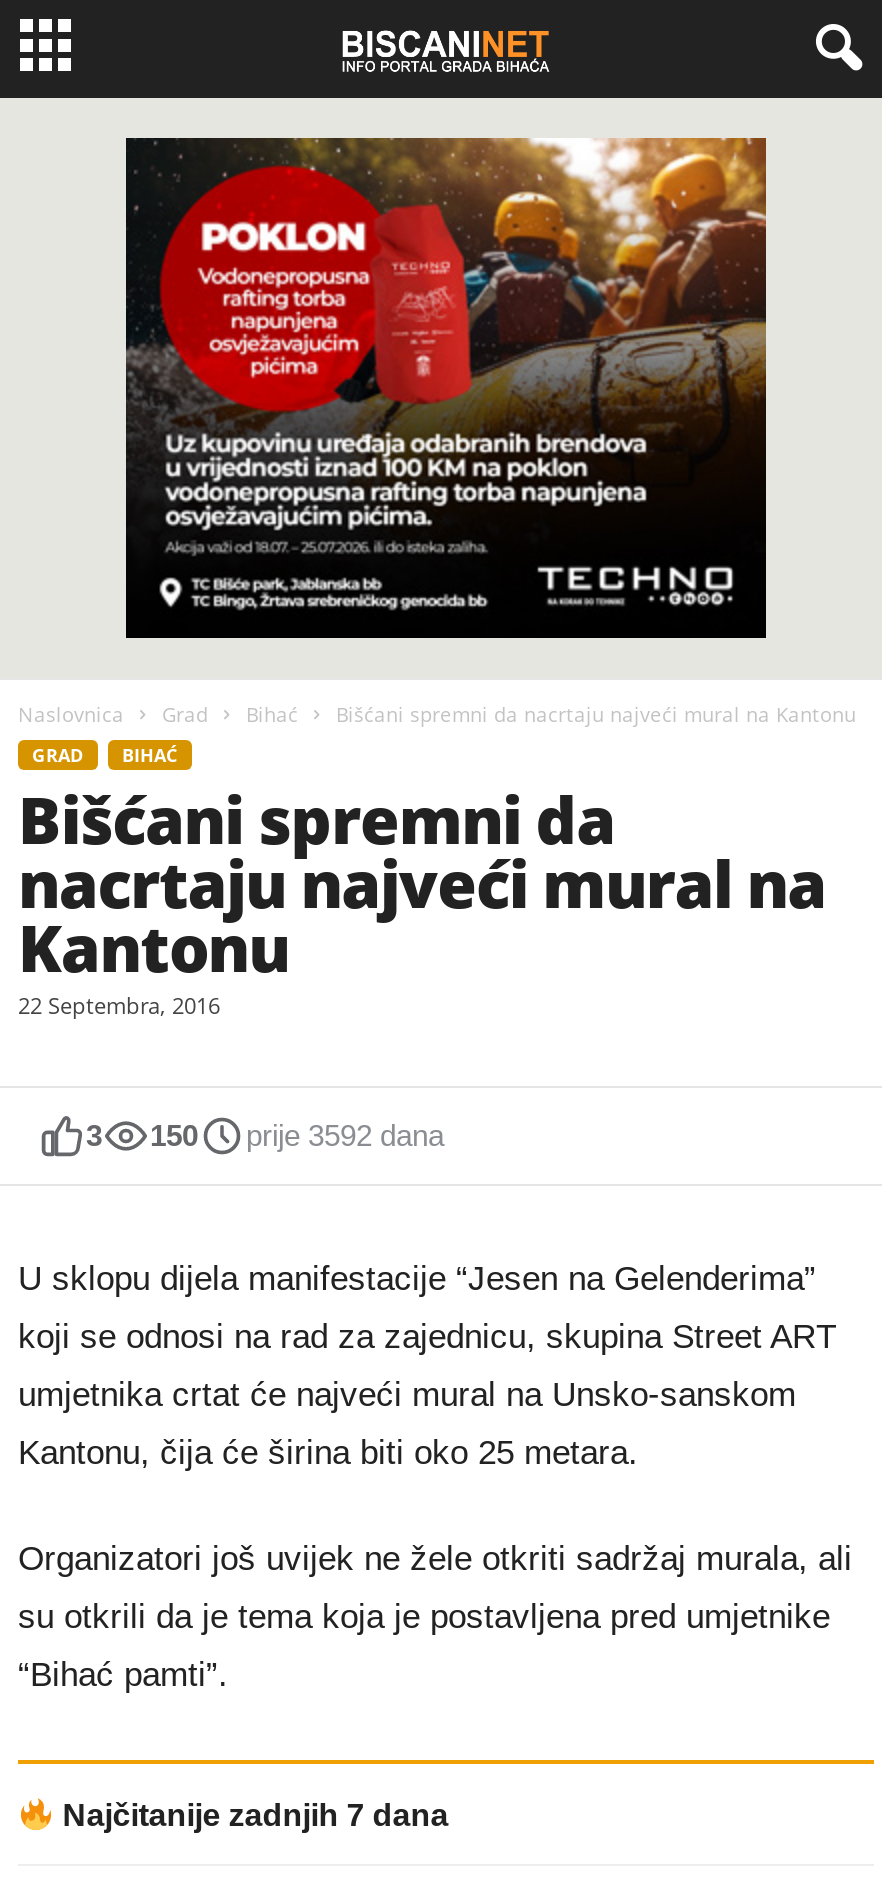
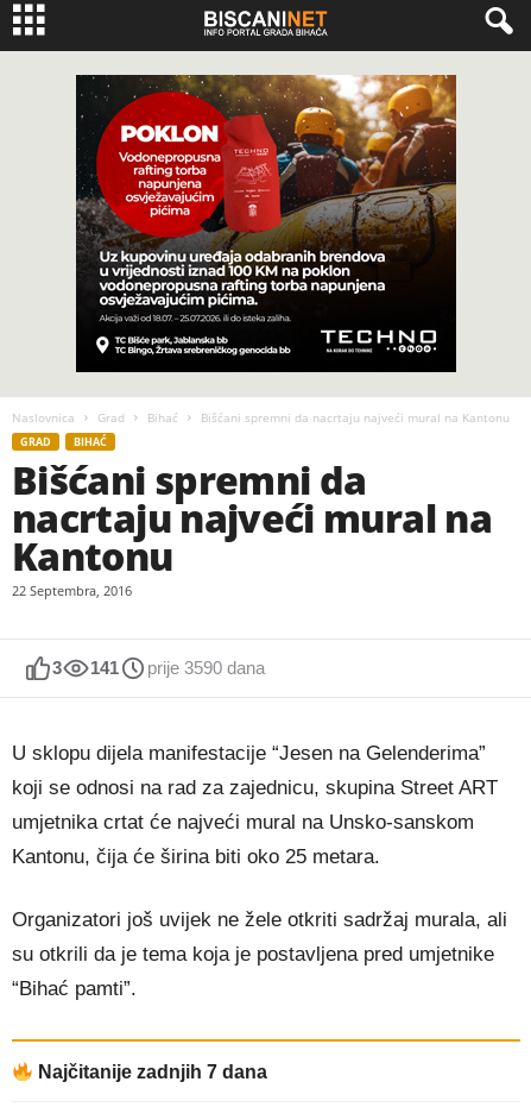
- 150
+ 141

- prije 3592 dana
+ prije 3590 dana
